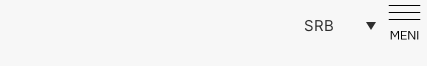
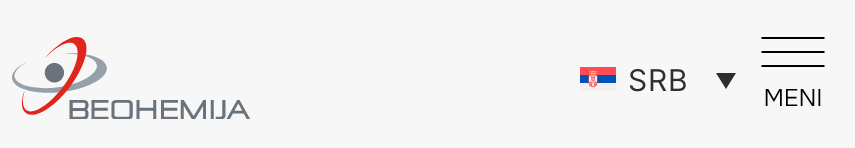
+ [image]
